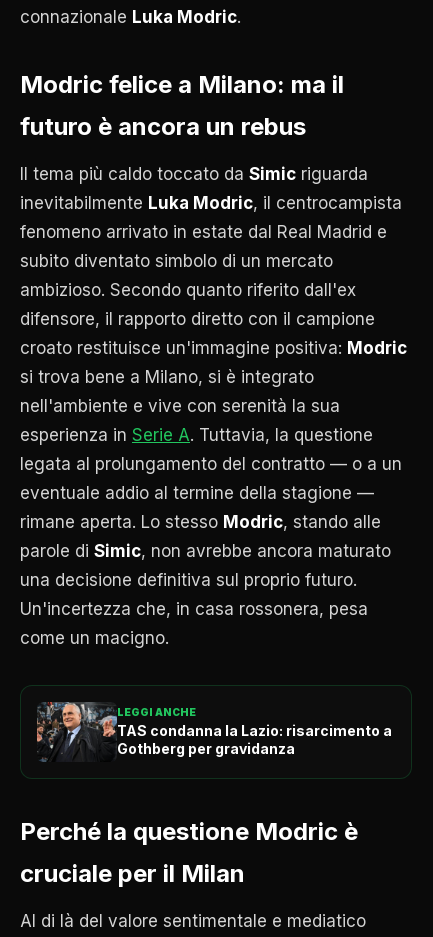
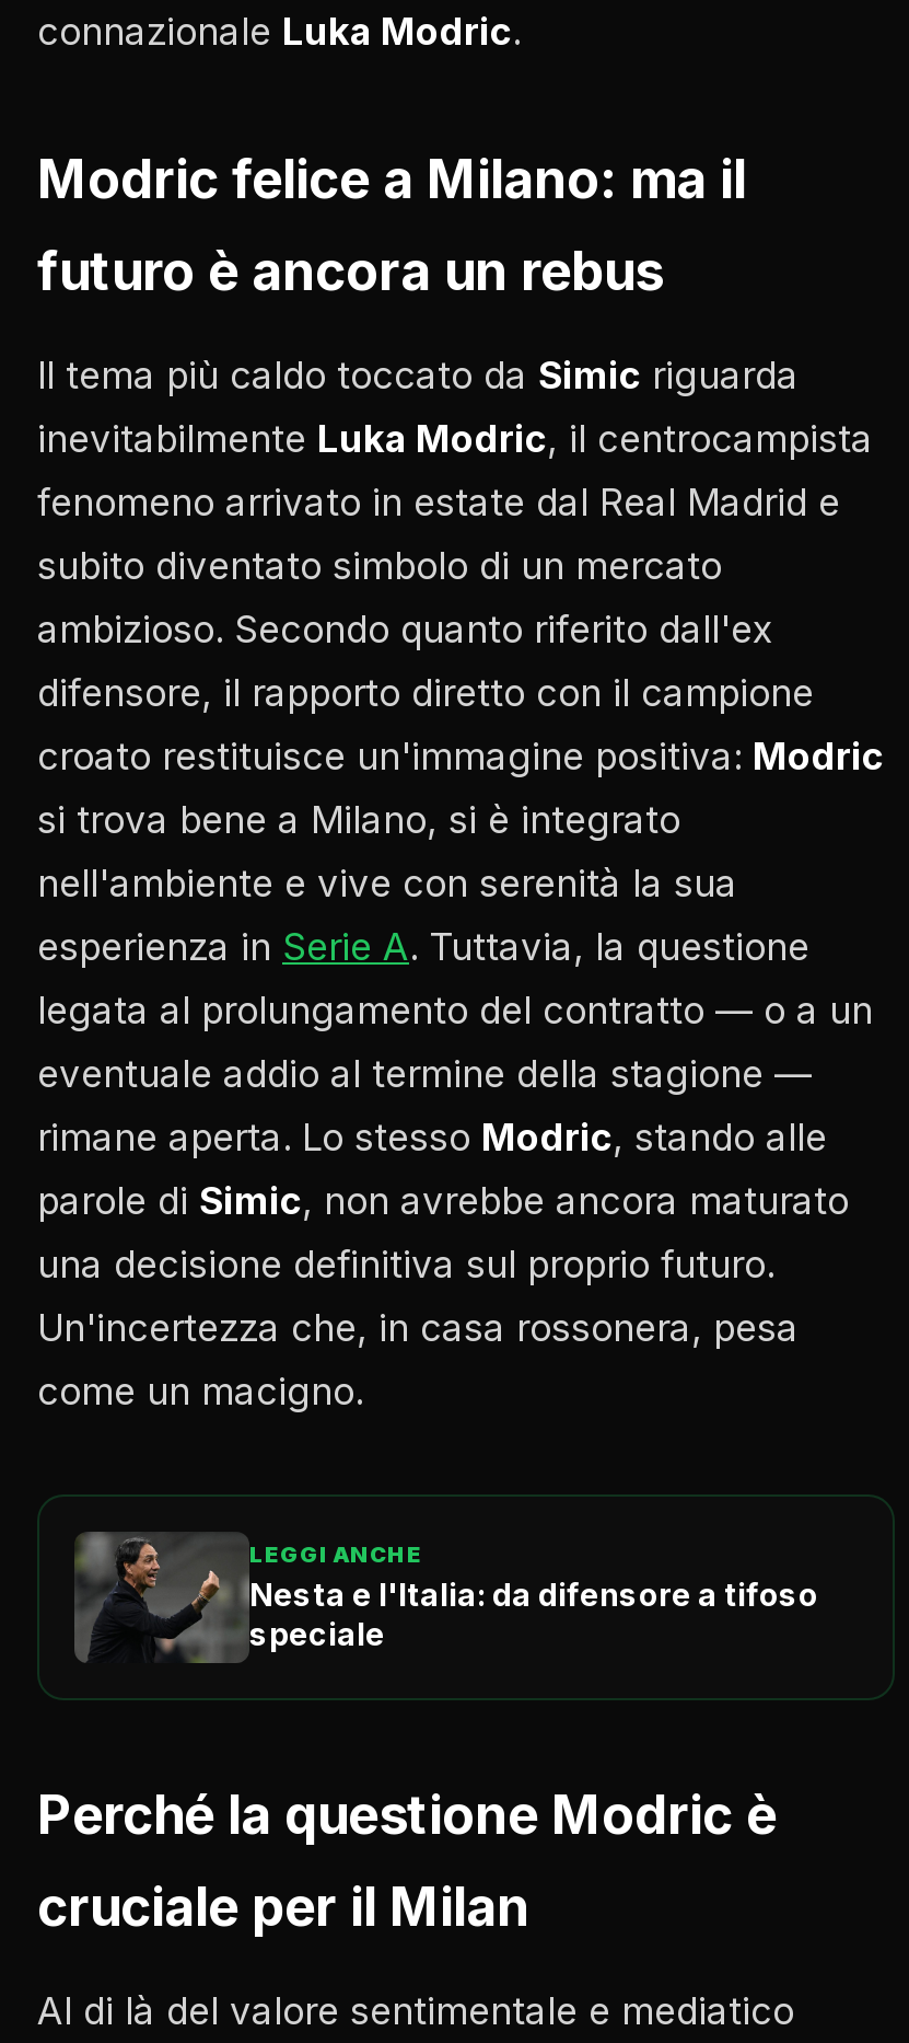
- [image]
- TAS condanna la Lazio: risarcimento a
- Gothberg per gravidanza
+ [image]
+ Nesta e l'Italia: da difensore a tifoso
+ speciale
